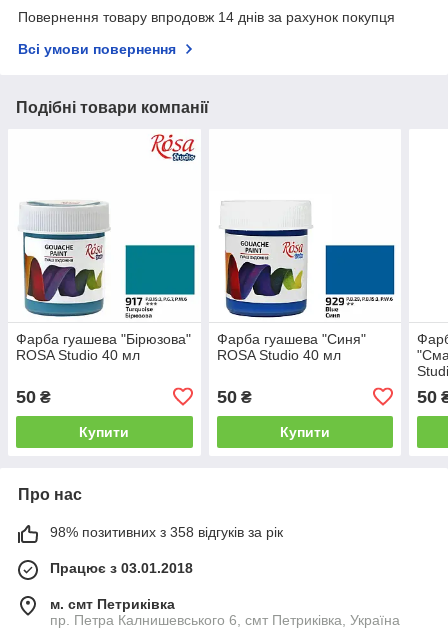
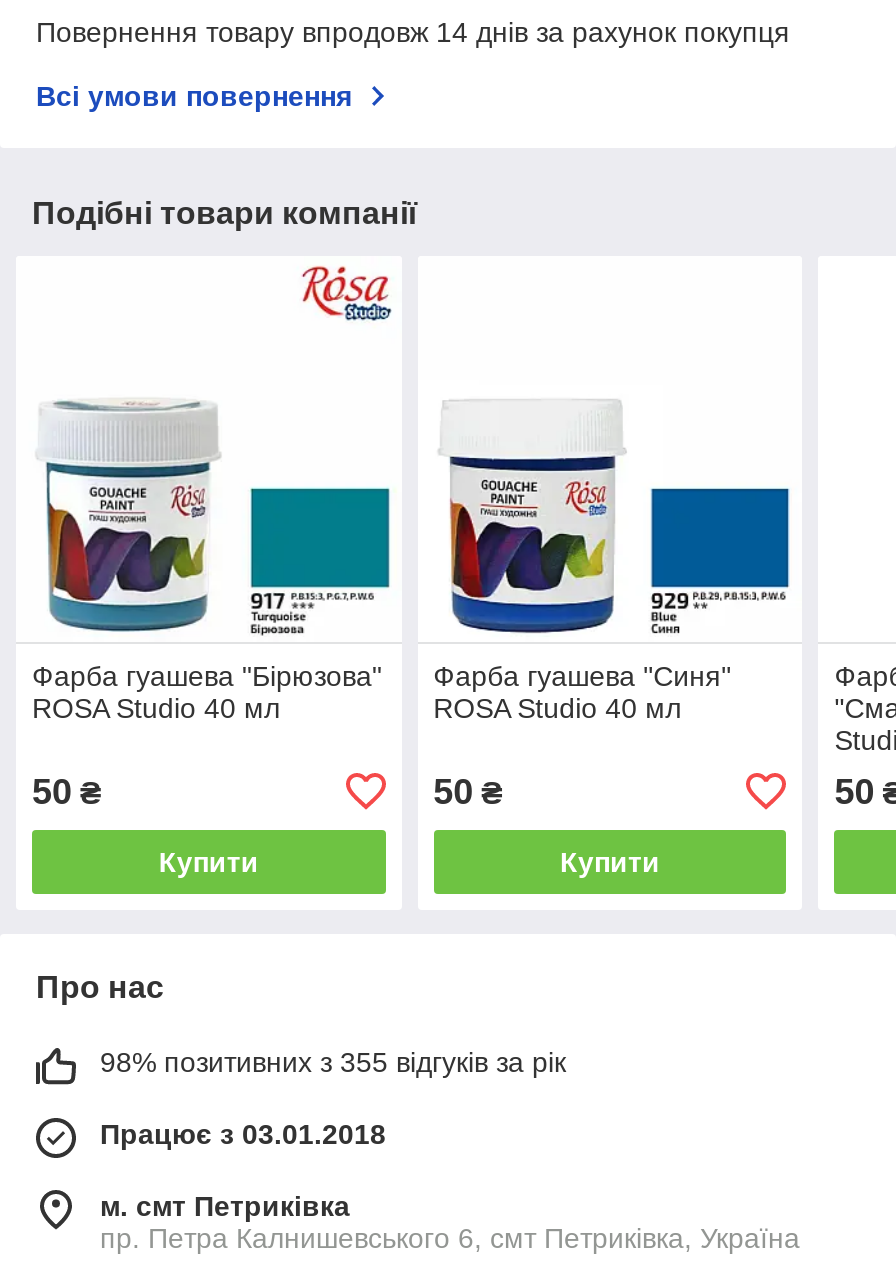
- 98% позитивних з 358 відгуків за рік
+ 98% позитивних з 355 відгуків за рік
